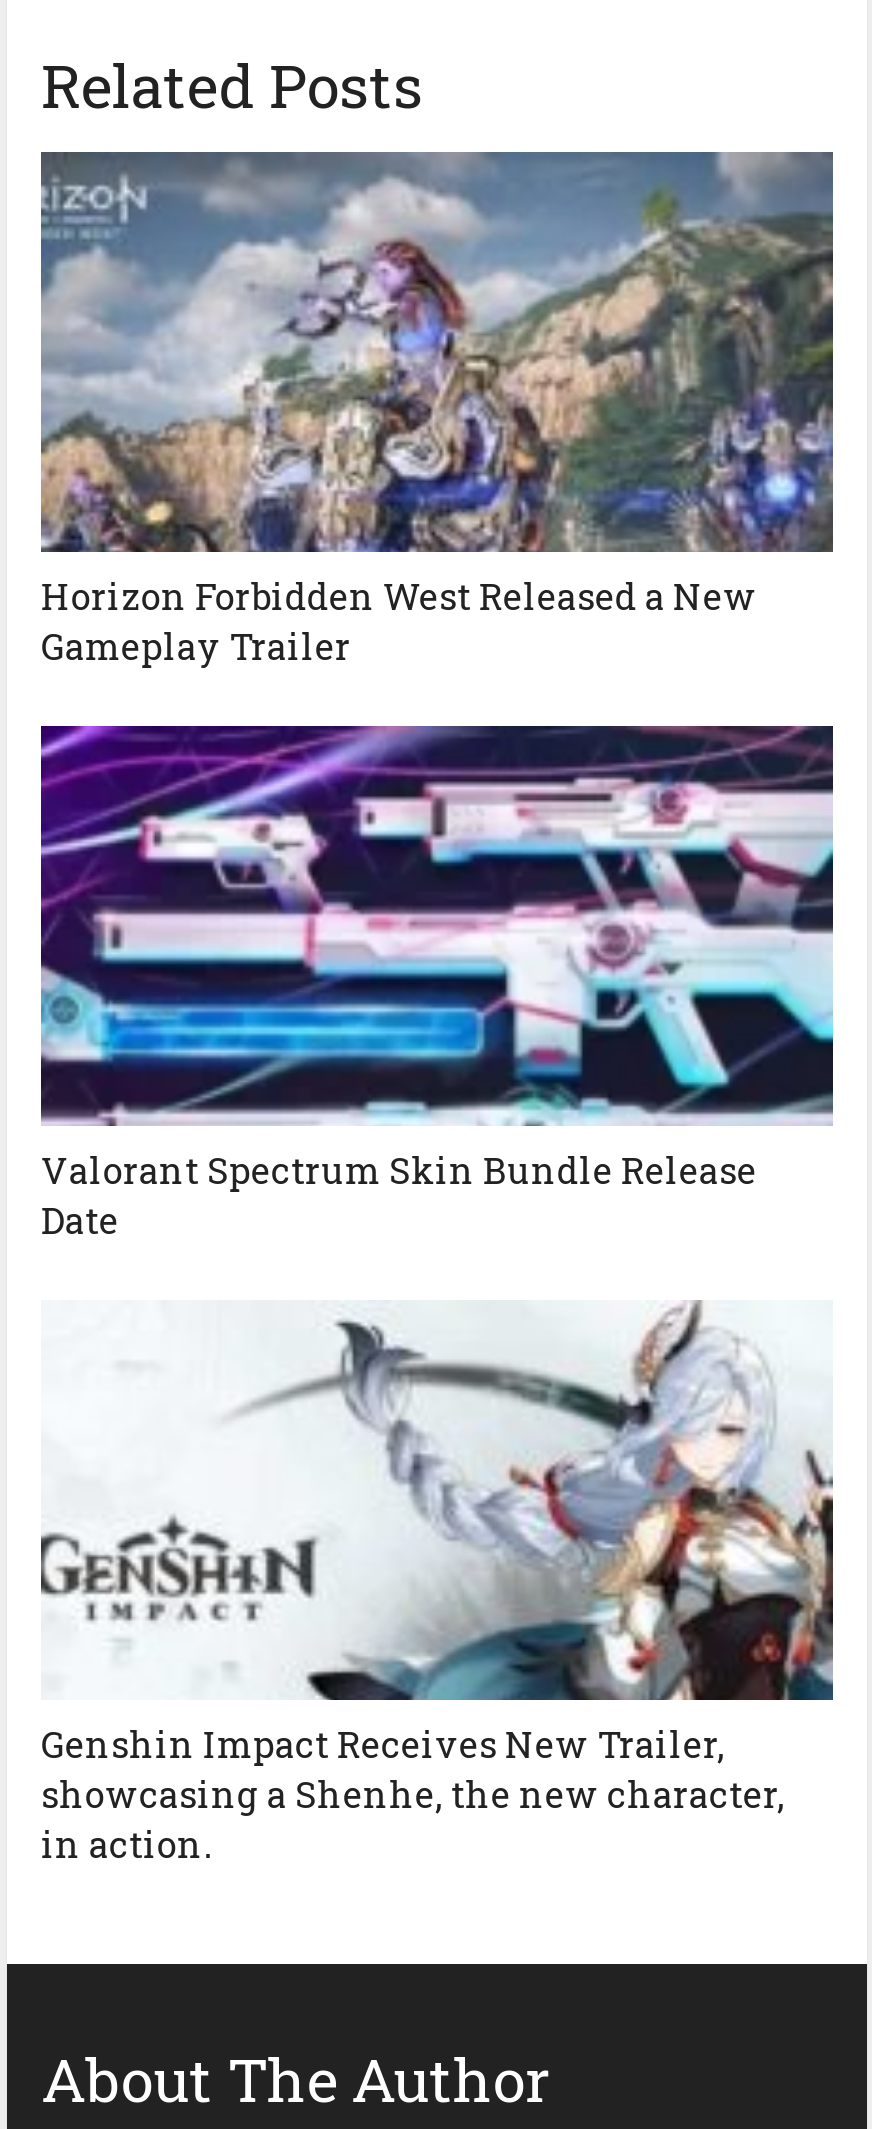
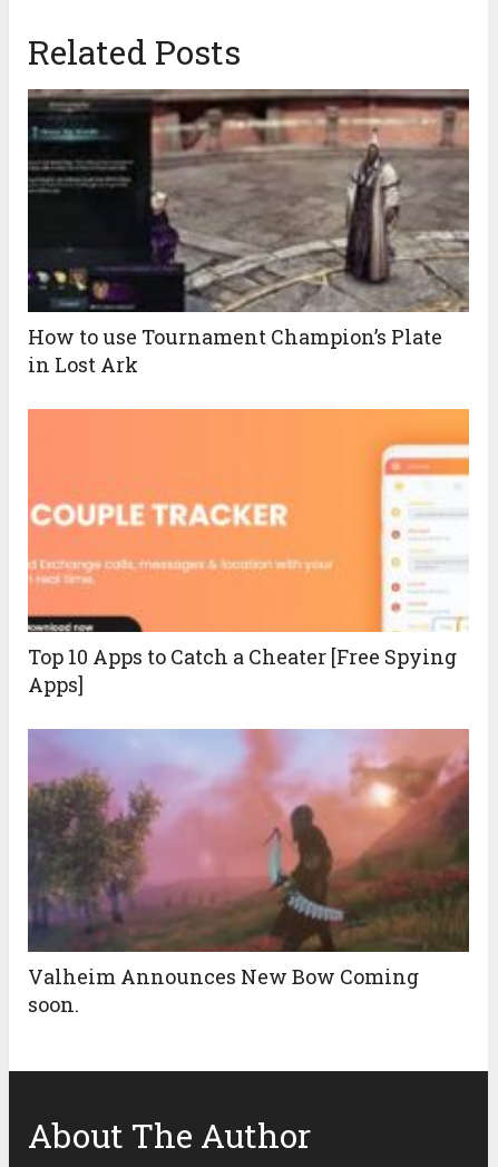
- [image]
- Horizon Forbidden West Released a New
- Gameplay Trailer
+ [image]
+ How to use Tournament Champion’s Plate
+ in Lost Ark

- [image]
- Valorant Spectrum Skin Bundle Release
- Date
+ [image]
+ Top 10 Apps to Catch a Cheater [Free Spying
+ Apps]

- [image]
- Genshin Impact Receives New Trailer,
- showcasing a Shenhe, the new character,
- in action.
+ [image]
+ Valheim Announces New Bow Coming
+ soon.
